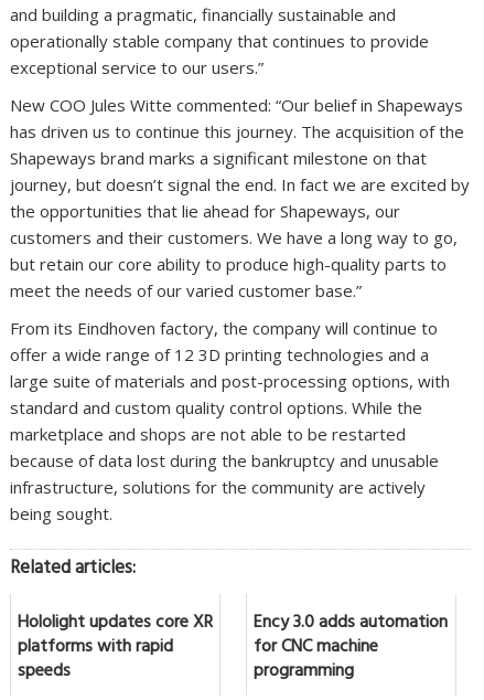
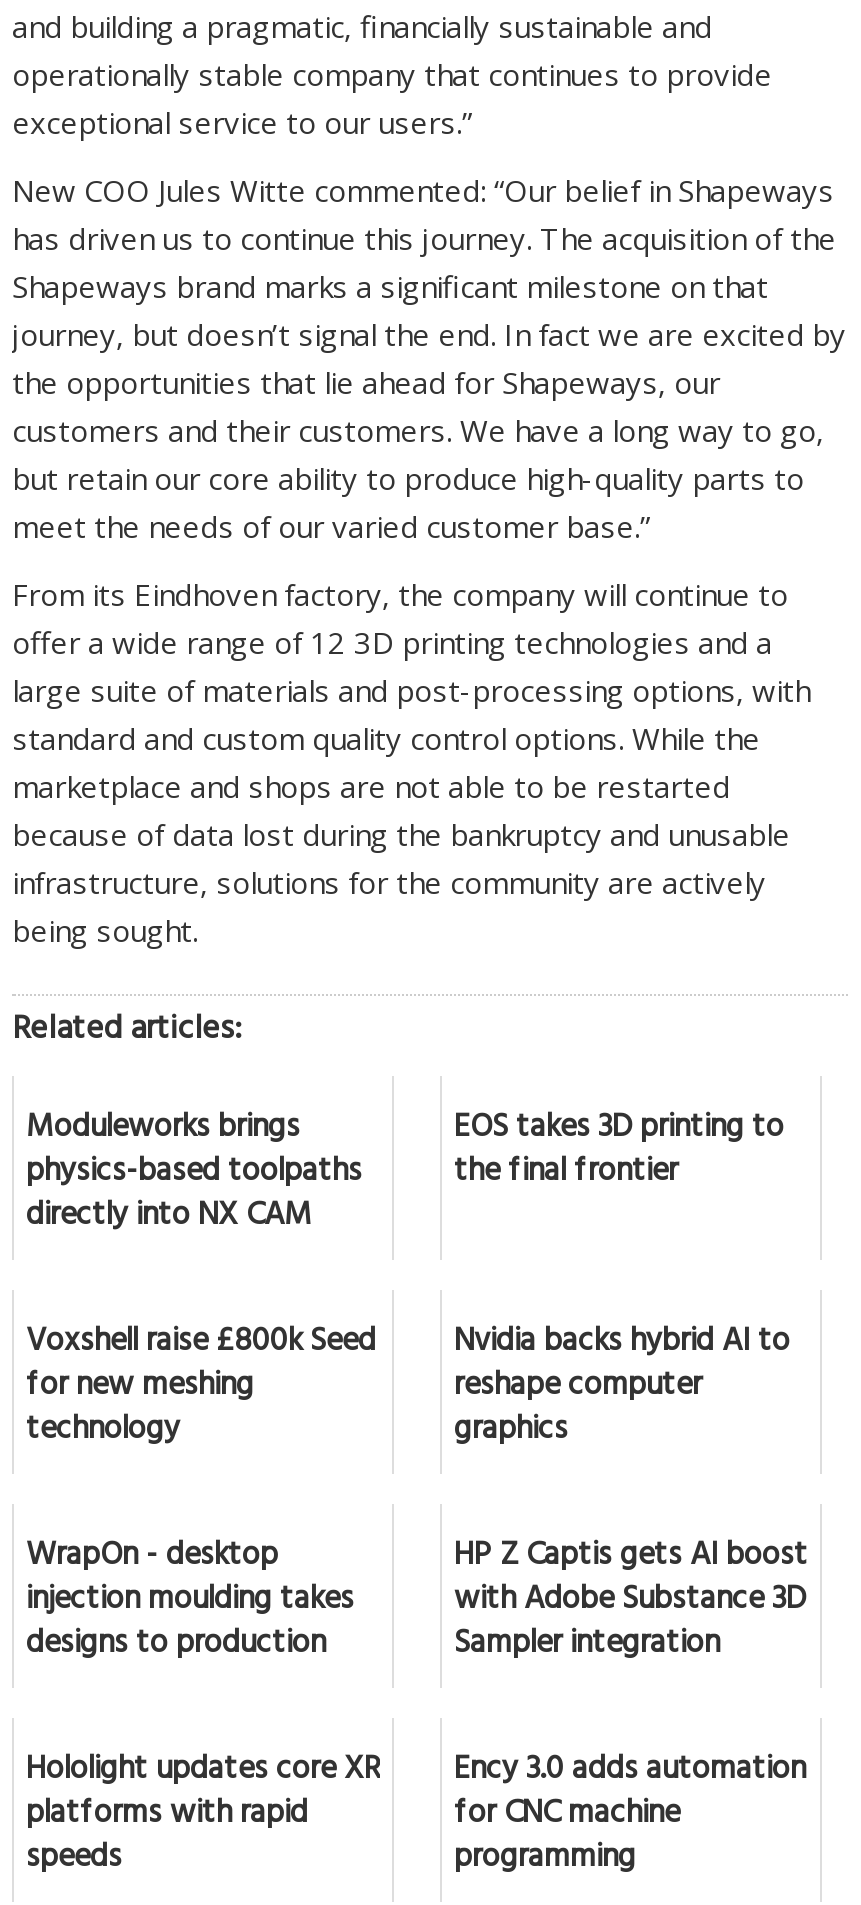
+ Moduleworks brings
+ physics-based toolpaths
+ directly into NX CAM

+ EOS takes 3D printing to
+ the final frontier
+ Voxshell raise £800k Seed
+ for new meshing
+ technology

+ Nvidia backs hybrid AI to
+ reshape computer
+ graphics
+ WrapOn - desktop
+ injection moulding takes
+ designs to production

+ HP Z Captis gets AI boost
+ with Adobe Substance 3D
+ Sampler integration
